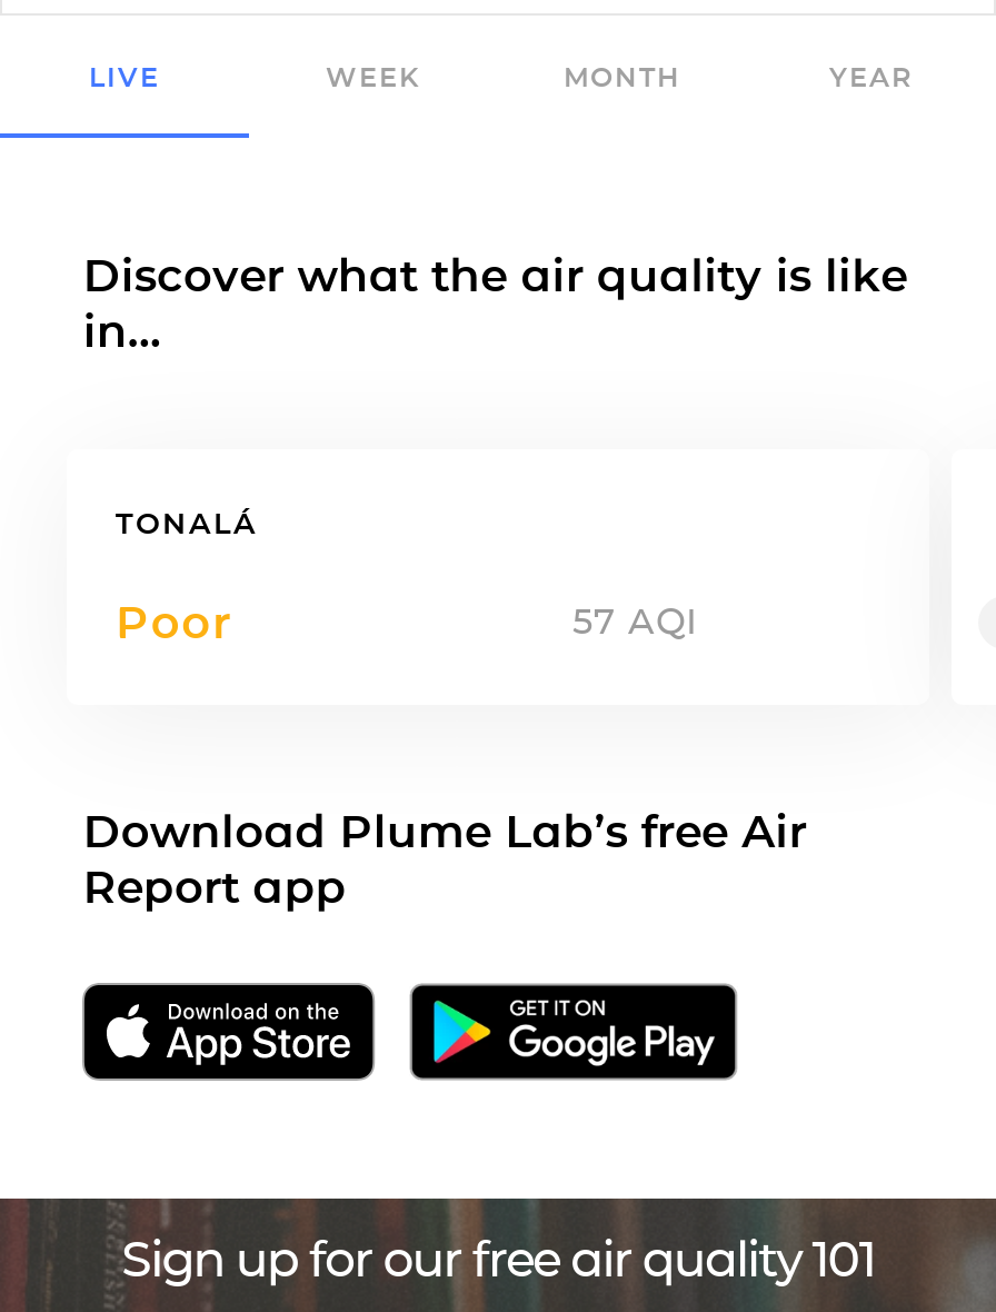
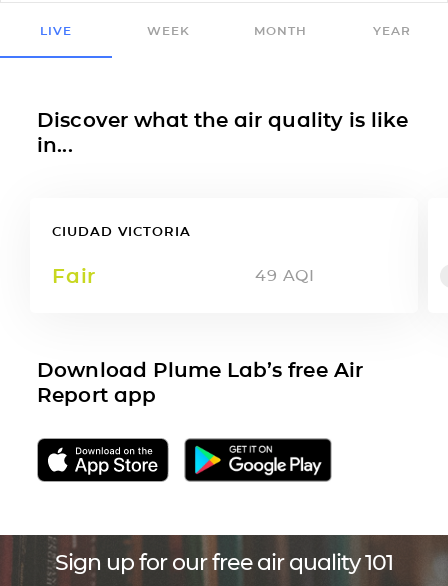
- TONALÁ
+ CIUDAD VICTORIA

- Poor
- 57 AQI
+ Fair
+ 49 AQI
